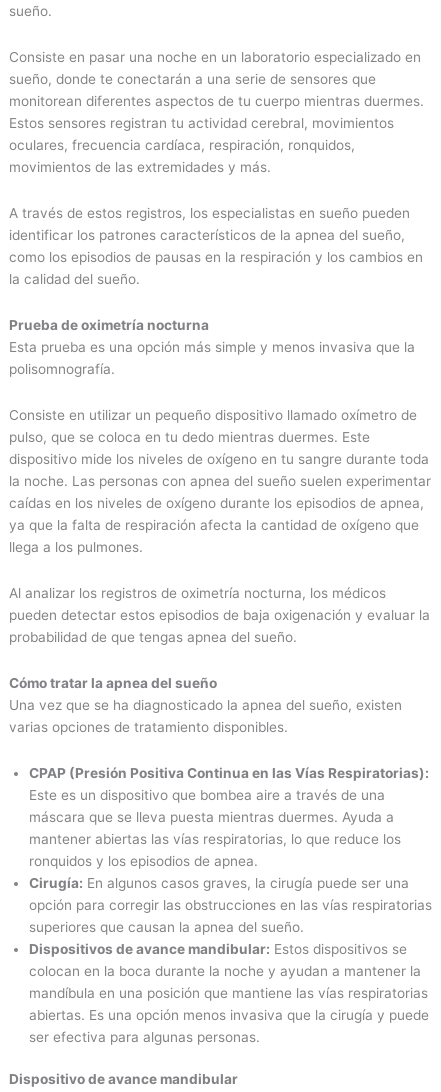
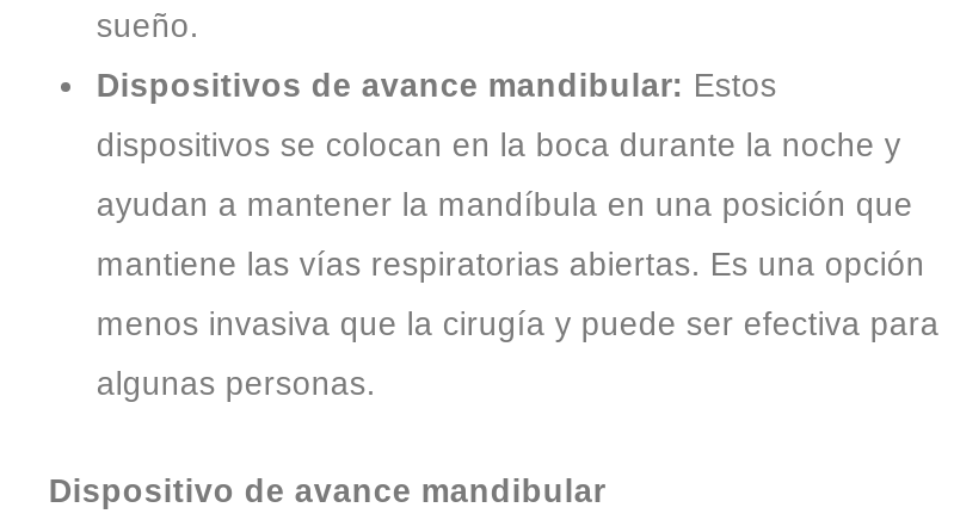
- Consiste en pasar una noche en un laboratorio especializado en
- sueño, donde te conectarán a una serie de sensores que
- monitorean diferentes aspectos de tu cuerpo mientras duermes.
- Estos sensores registran tu actividad cerebral, movimientos
- oculares, frecuencia cardíaca, respiración, ronquidos,
- movimientos de las extremidades y más.
- A través de estos registros, los especialistas en sueño pueden
- identificar los patrones característicos de la apnea del sueño,
- como los episodios de pausas en la respiración y los cambios en
- la calidad del sueño.
- Prueba de oximetría nocturna
- Esta prueba es una opción más simple y menos invasiva que la
- polisomnografía.
- Consiste en utilizar un pequeño dispositivo llamado oxímetro de
- pulso, que se coloca en tu dedo mientras duermes. Este
- dispositivo mide los niveles de oxígeno en tu sangre durante toda
- la noche. Las personas con apnea del sueño suelen experimentar
- caídas en los niveles de oxígeno durante los episodios de apnea,
- ya que la falta de respiración afecta la cantidad de oxígeno que
- llega a los pulmones.
- Al analizar los registros de oximetría nocturna, los médicos
- pueden detectar estos episodios de baja oxigenación y evaluar la
- probabilidad de que tengas apnea del sueño.
- Cómo tratar la apnea del sueño
- Una vez que se ha diagnosticado la apnea del sueño, existen
- varias opciones de tratamiento disponibles.
- CPAP (Presión Positiva Continua en las Vías Respiratorias):
- Este es un dispositivo que bombea aire a través de una
- máscara que se lleva puesta mientras duermes. Ayuda a
- mantener abiertas las vías respiratorias, lo que reduce los
- ronquidos y los episodios de apnea.
- Cirugía: En algunos casos graves, la cirugía puede ser una
- opción para corregir las obstrucciones en las vías respiratorias
- superiores que causan la apnea del sueño.
- Dispositivos de avance mandibular: Estos dispositivos se
- colocan en la boca durante la noche y ayudan a mantener la
- mandíbula en una posición que mantiene las vías respiratorias
- abiertas. Es una opción menos invasiva que la cirugía y puede
- ser efectiva para algunas personas.
+ Dispositivos de avance mandibular: Estos
+ dispositivos se colocan en la boca durante la noche y
+ ayudan a mantener la mandíbula en una posición que
+ mantiene las vías respiratorias abiertas. Es una opción
+ menos invasiva que la cirugía y puede ser efectiva para
+ algunas personas.
